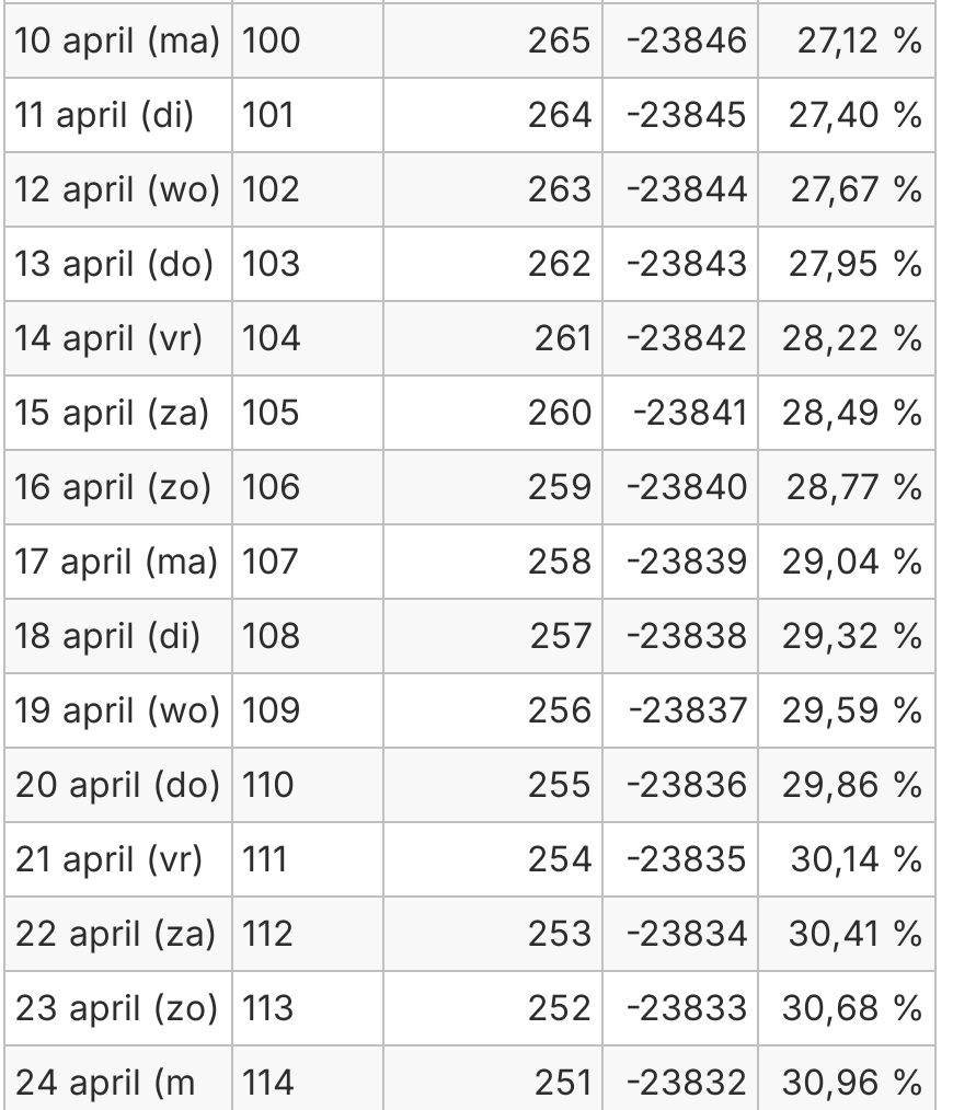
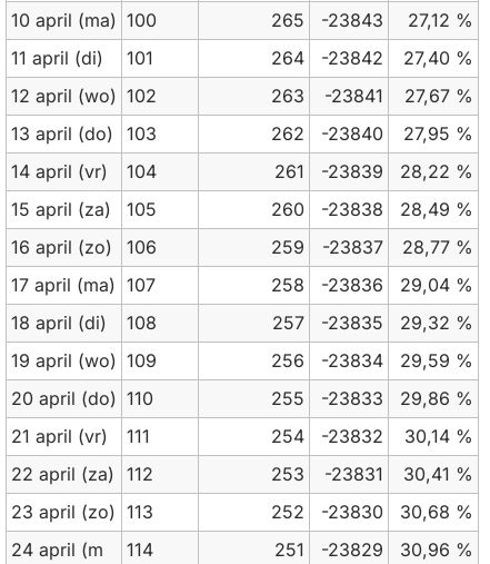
- 265 -23846 27,12 %
+ 265 -23843 27,12 %

- 264 -23845 27,40 %
+ 264 -23842 27,40 %

- 263 -23844 27,67 %
+ 263 -23841 27,67 %

- 262 -23843 27,95 %
+ 262 -23840 27,95 %

- 261 -23842 28,22 %
+ 261 -23839 28,22 %

- 260 -23841 28,49 %
+ 260 -23838 28,49 %

- 259 -23840 28,77 %
+ 259 -23837 28,77 %

- 258 -23839 29,04 %
+ 258 -23836 29,04 %

- 257 -23838 29,32 %
+ 257 -23835 29,32 %

- 256 -23837 29,59 %
+ 256 -23834 29,59 %

- 255 -23836 29,86 %
+ 255 -23833 29,86 %

- 254 -23835 30,14 %
+ 254 -23832 30,14 %

- 253 -23834 30,41 %
+ 253 -23831 30,41 %

- 252 -23833 30,68 %
+ 252 -23830 30,68 %

- 251 -23832 30,96 %
+ 251 -23829 30,96 %
